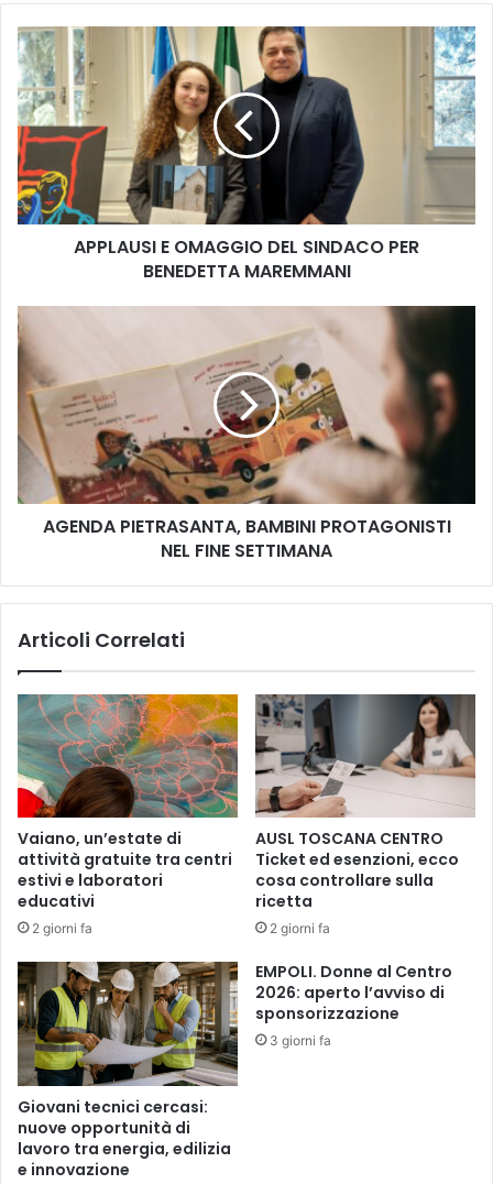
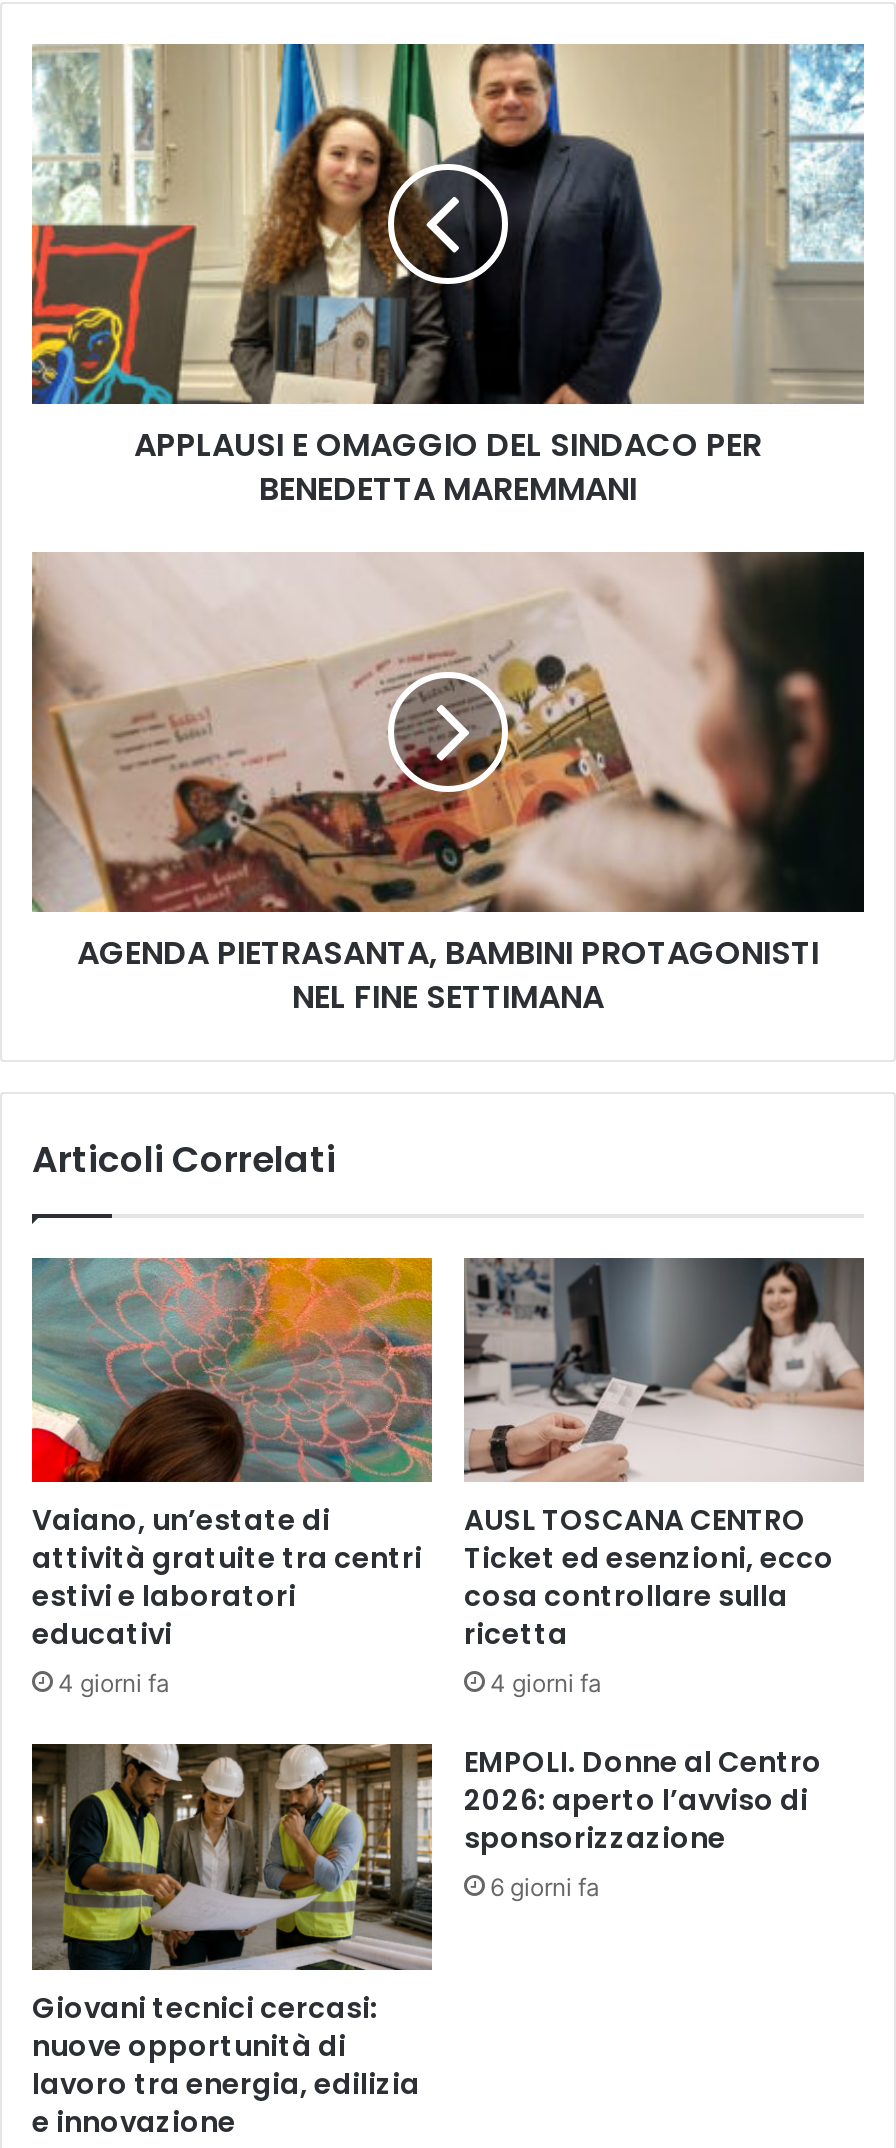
- 2 giorni fa
+ 4 giorni fa

- 2 giorni fa
+ 4 giorni fa

- 3 giorni fa
+ 6 giorni fa
